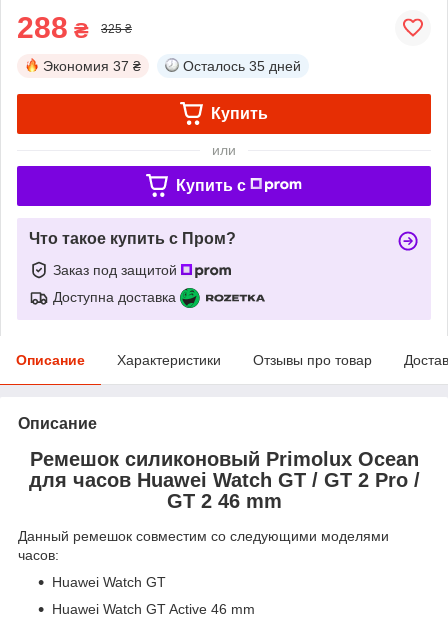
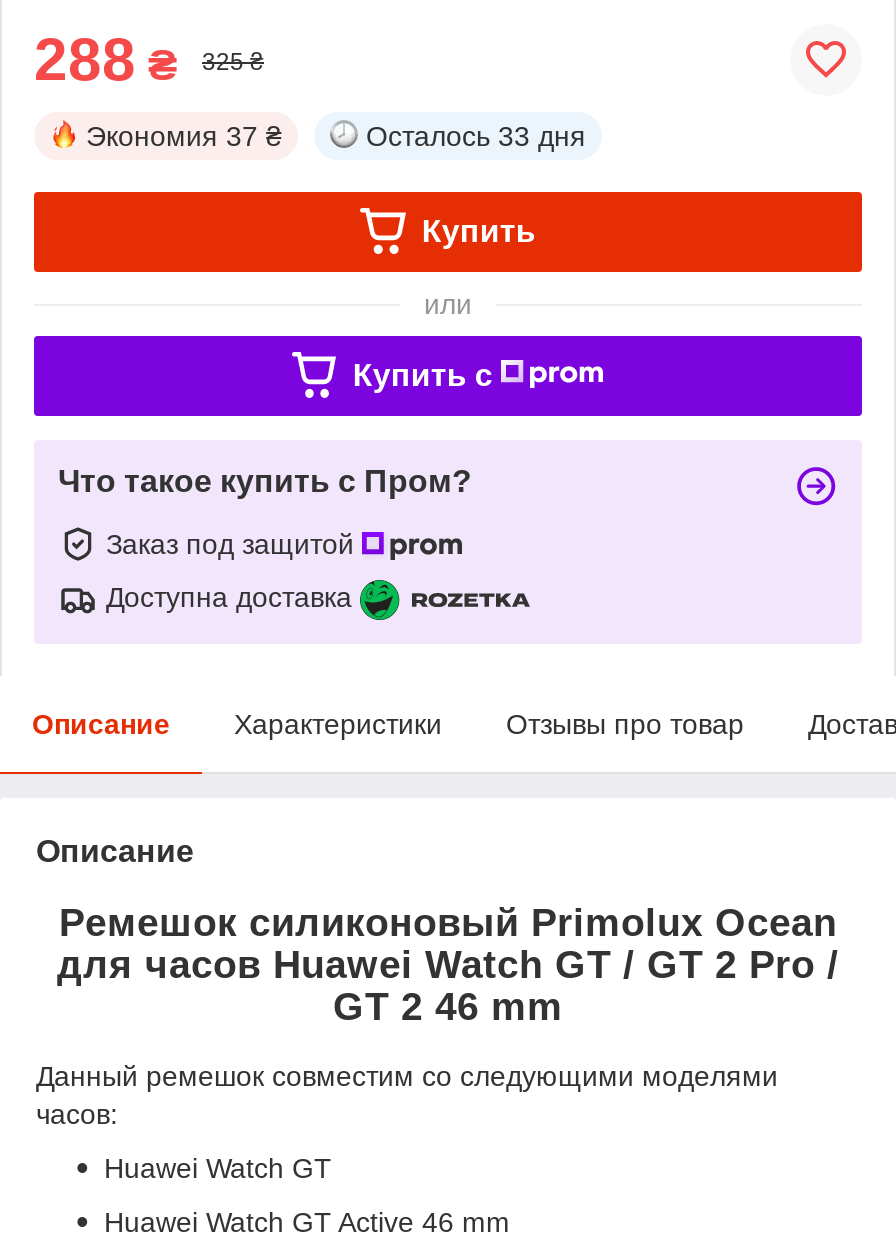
- Осталось 35 дней
+ Осталось 33 дня
